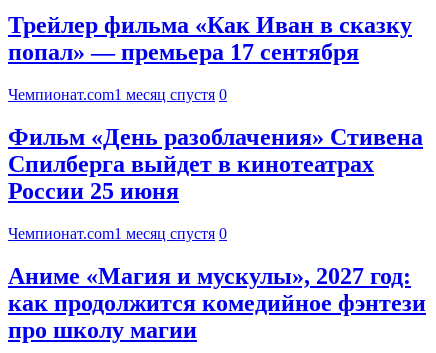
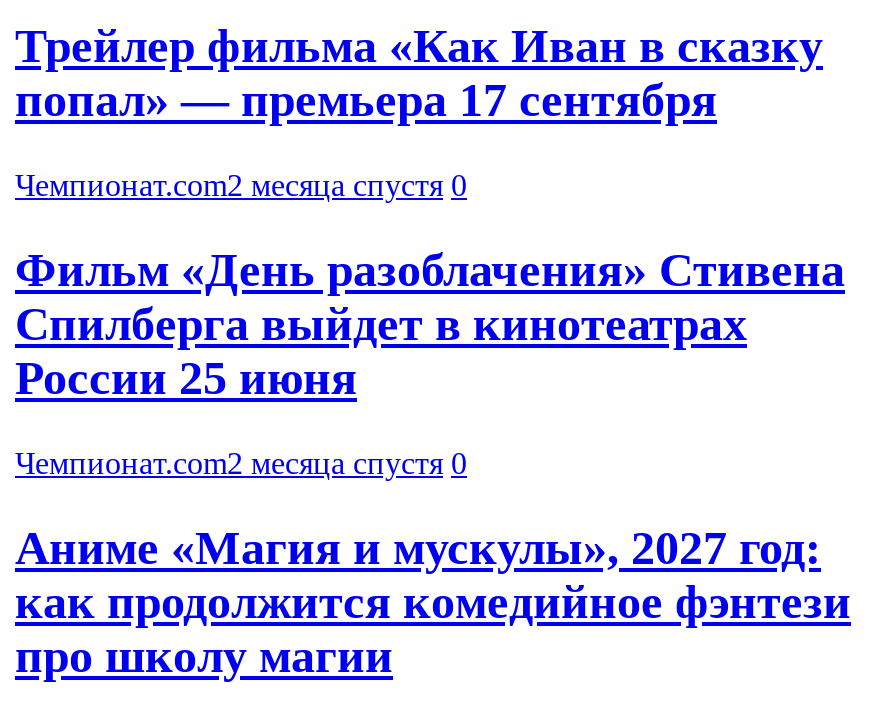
- Чемпионат.com1 месяц спустя 0
+ Чемпионат.com2 месяца спустя 0

- Чемпионат.com1 месяц спустя 0
+ Чемпионат.com2 месяца спустя 0
